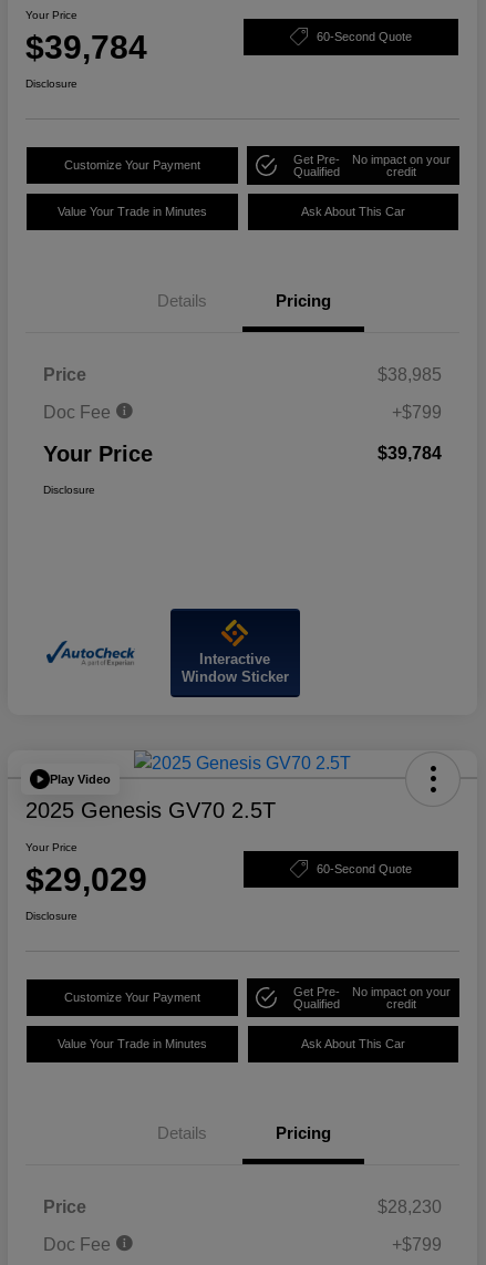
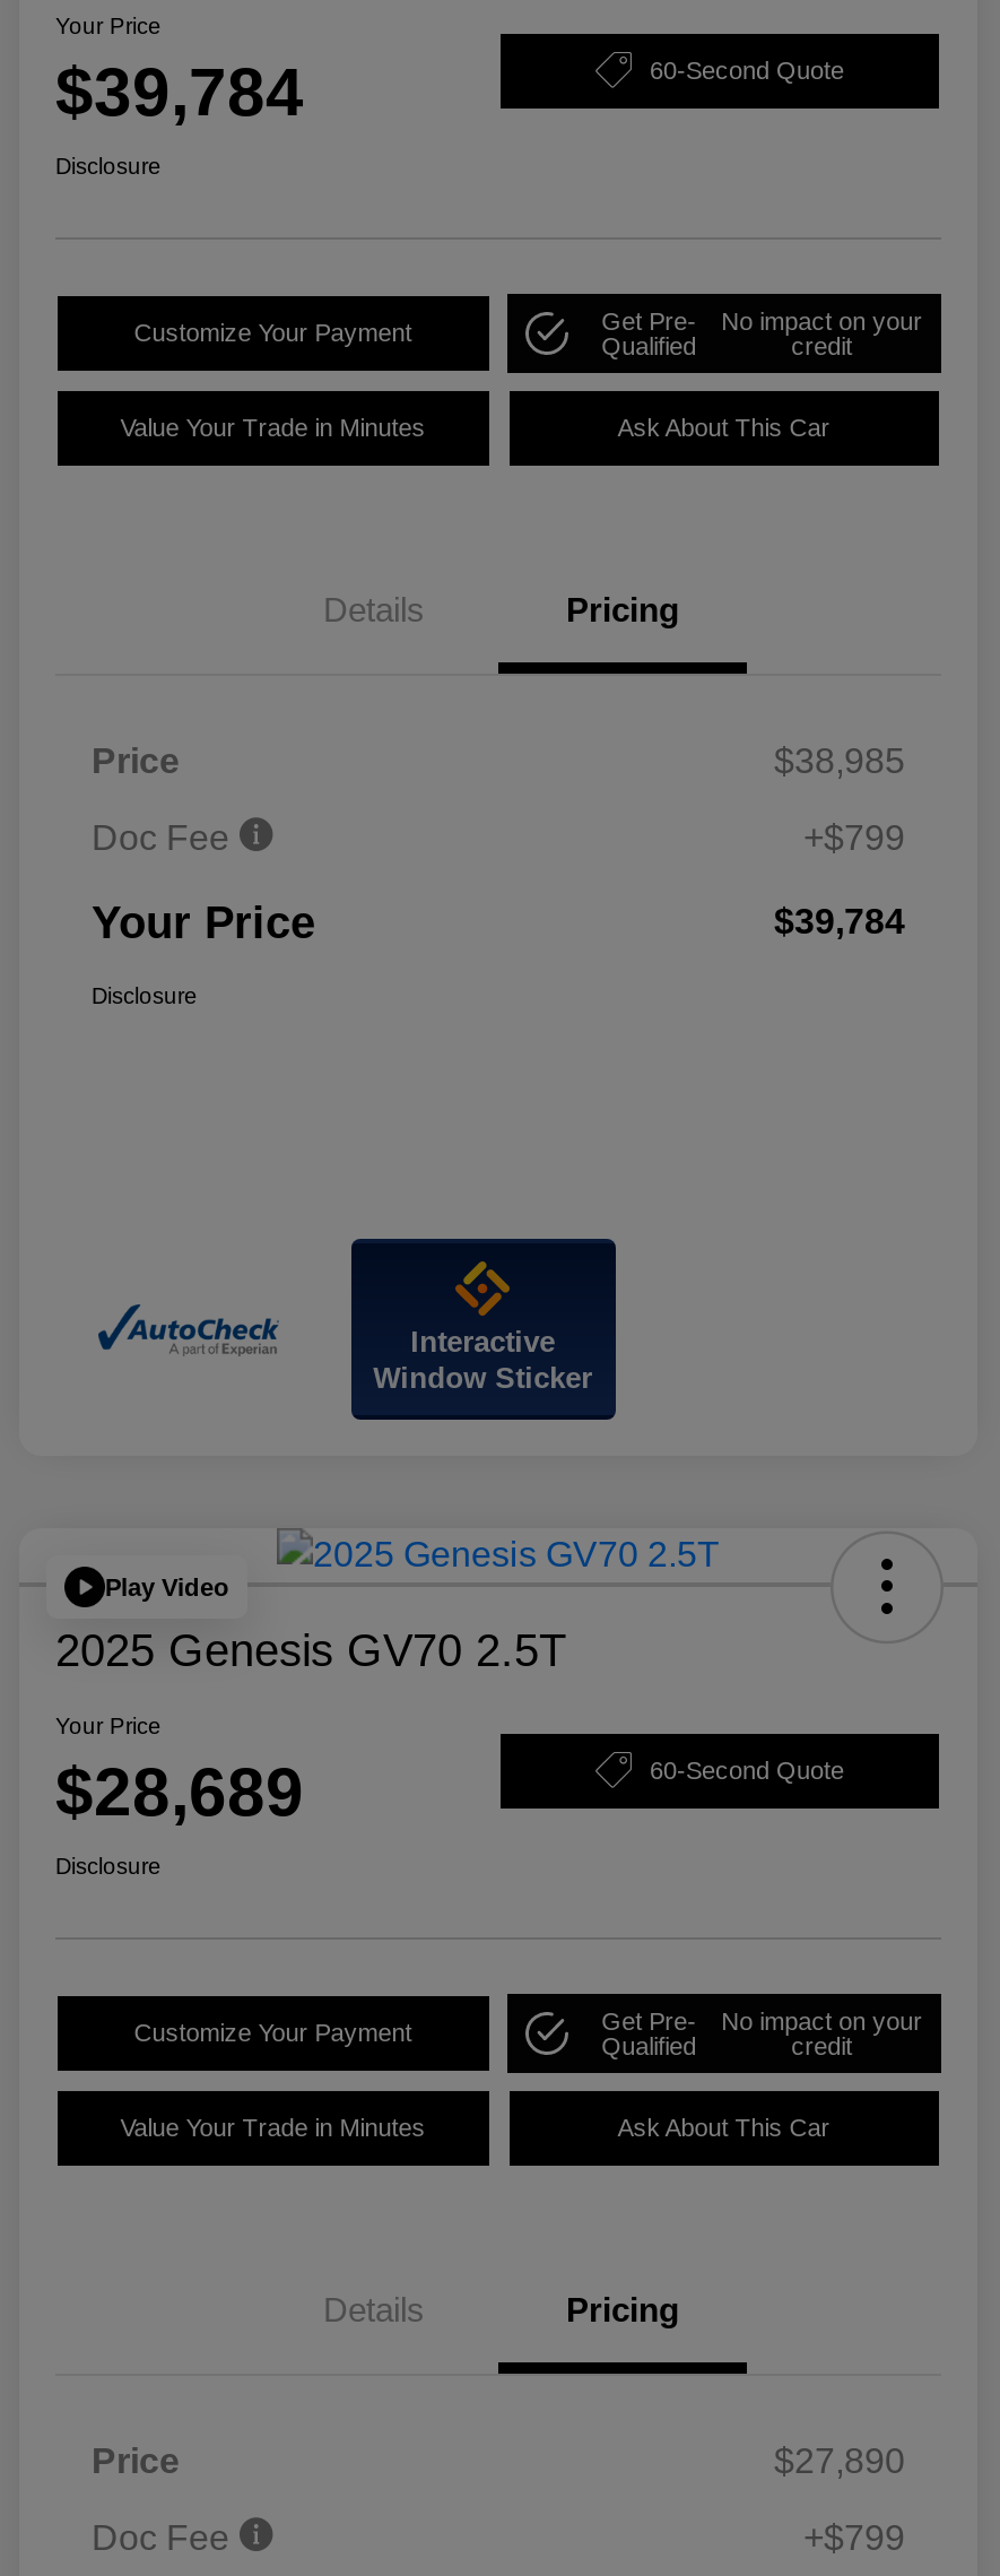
- $29,029
+ $28,689

- $28,230
+ $27,890
